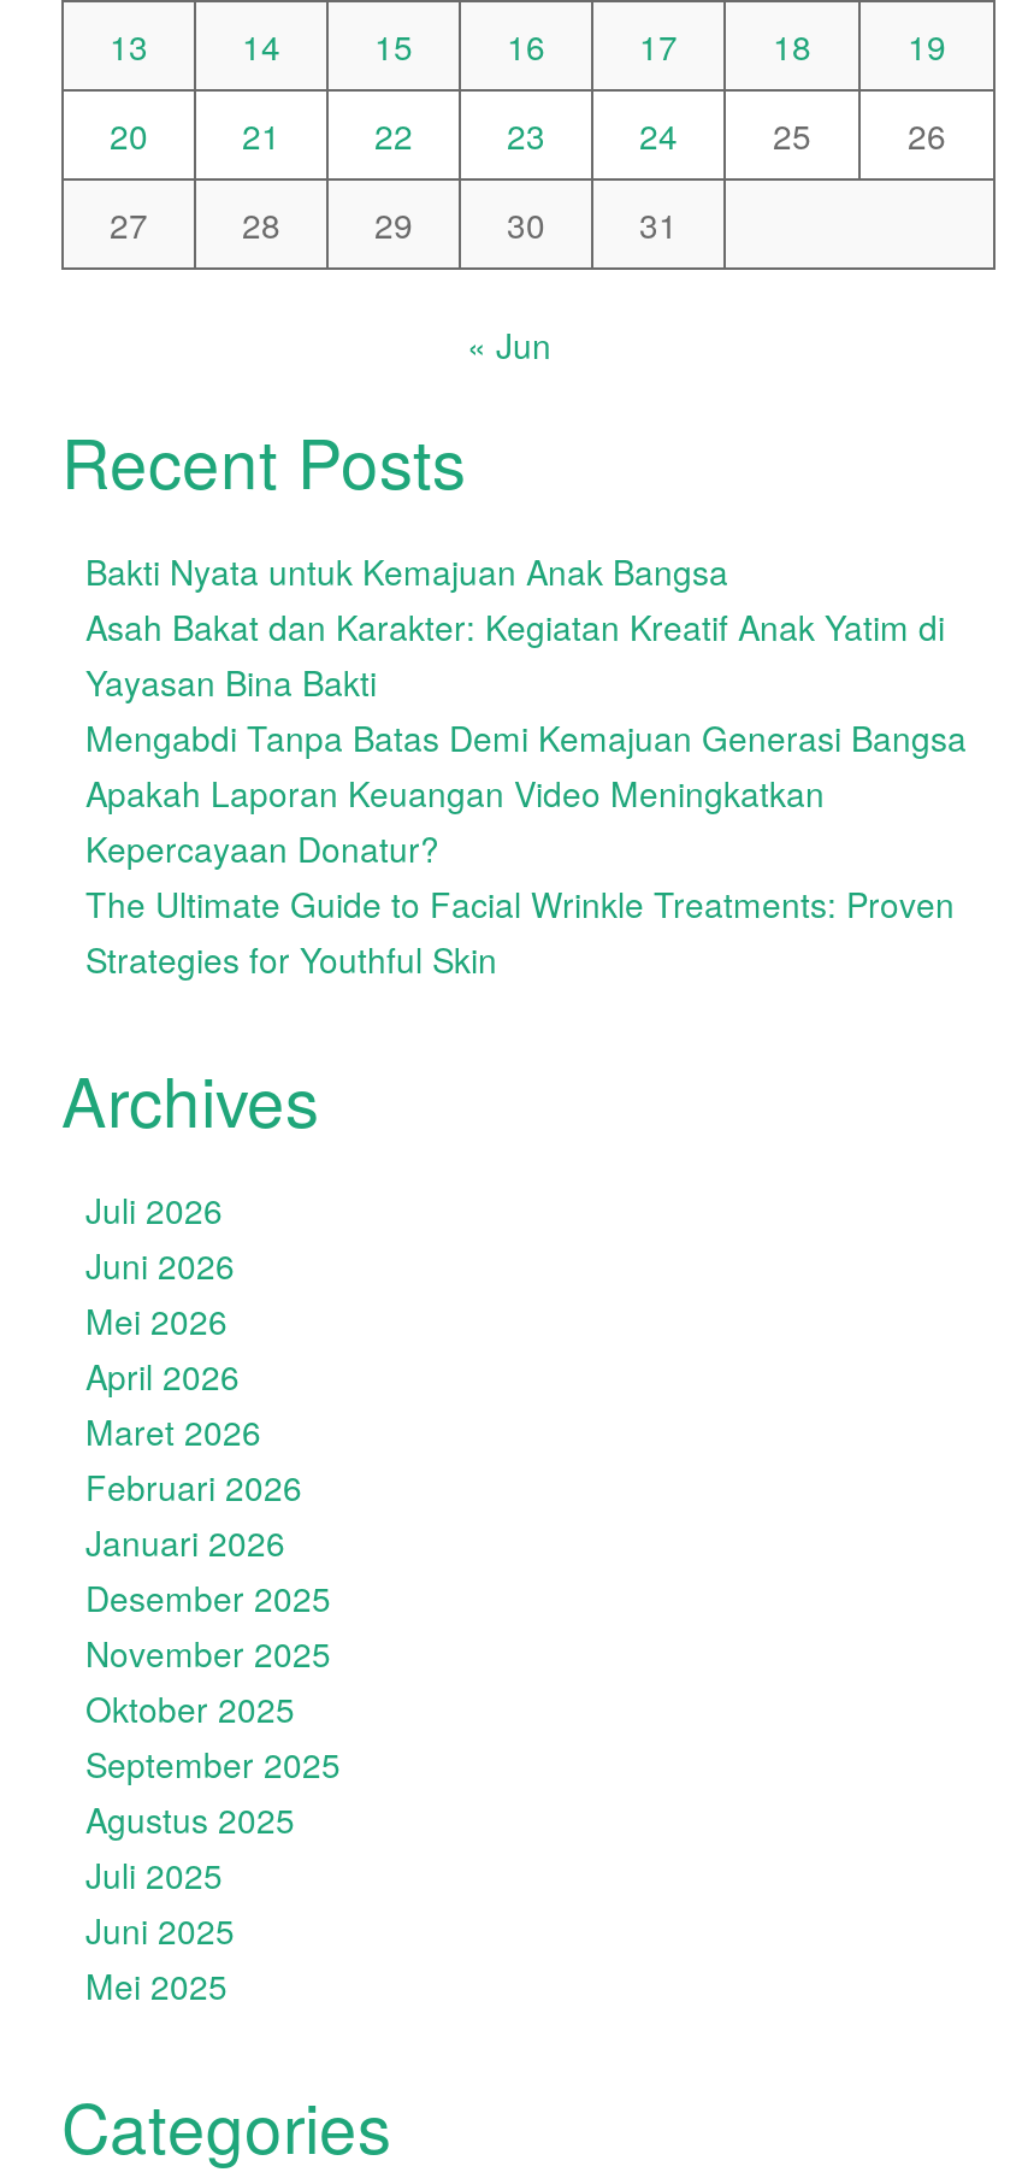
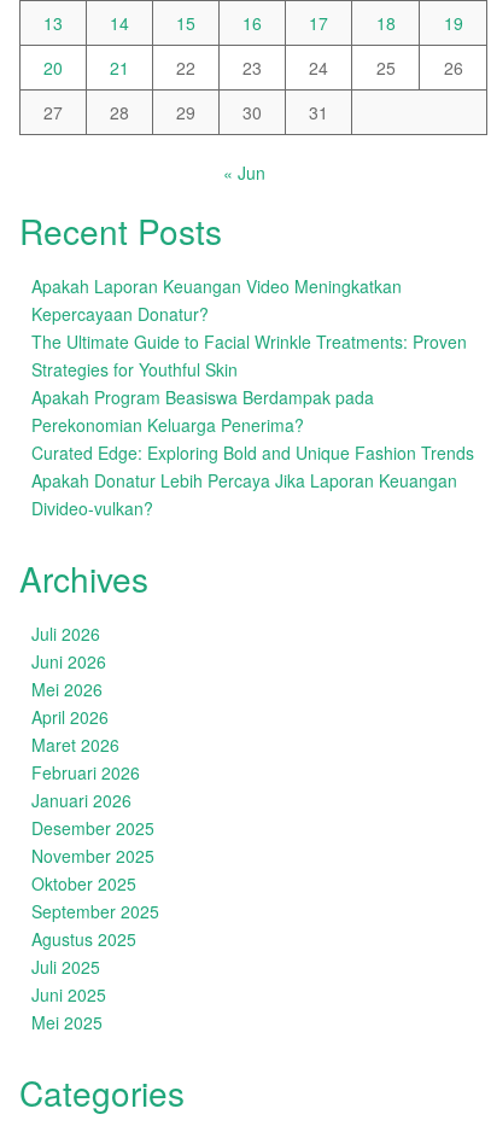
- Bakti Nyata untuk Kemajuan Anak Bangsa
- Asah Bakat dan Karakter: Kegiatan Kreatif Anak Yatim di
- Yayasan Bina Bakti
- Mengabdi Tanpa Batas Demi Kemajuan Generasi Bangsa

moved up: Apakah Laporan Keuangan Video Meningkatkan | Kepercayaan Donatur? | The Ultimate Guide to Facial Wrinkle Treatments: Proven | Strategies for Youthful Skin

+ Apakah Program Beasiswa Berdampak pada
+ Perekonomian Keluarga Penerima?
+ Curated Edge: Exploring Bold and Unique Fashion Trends
+ Apakah Donatur Lebih Percaya Jika Laporan Keuangan
+ Divideo-vulkan?
